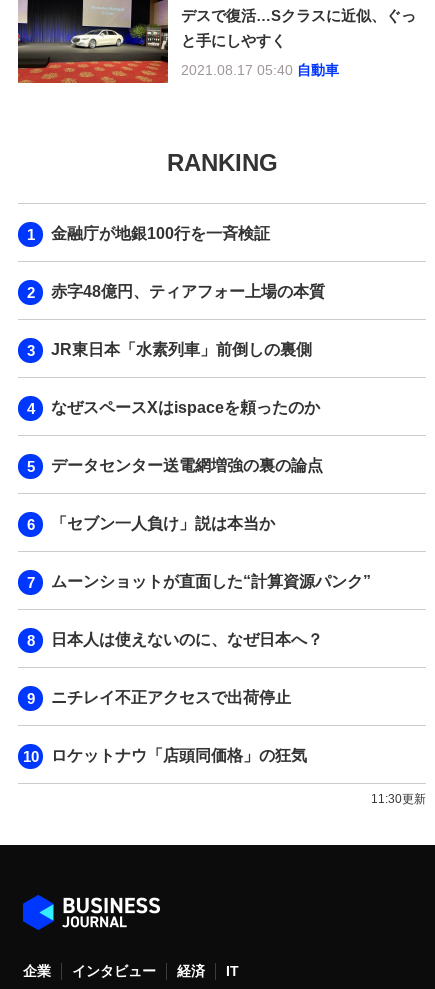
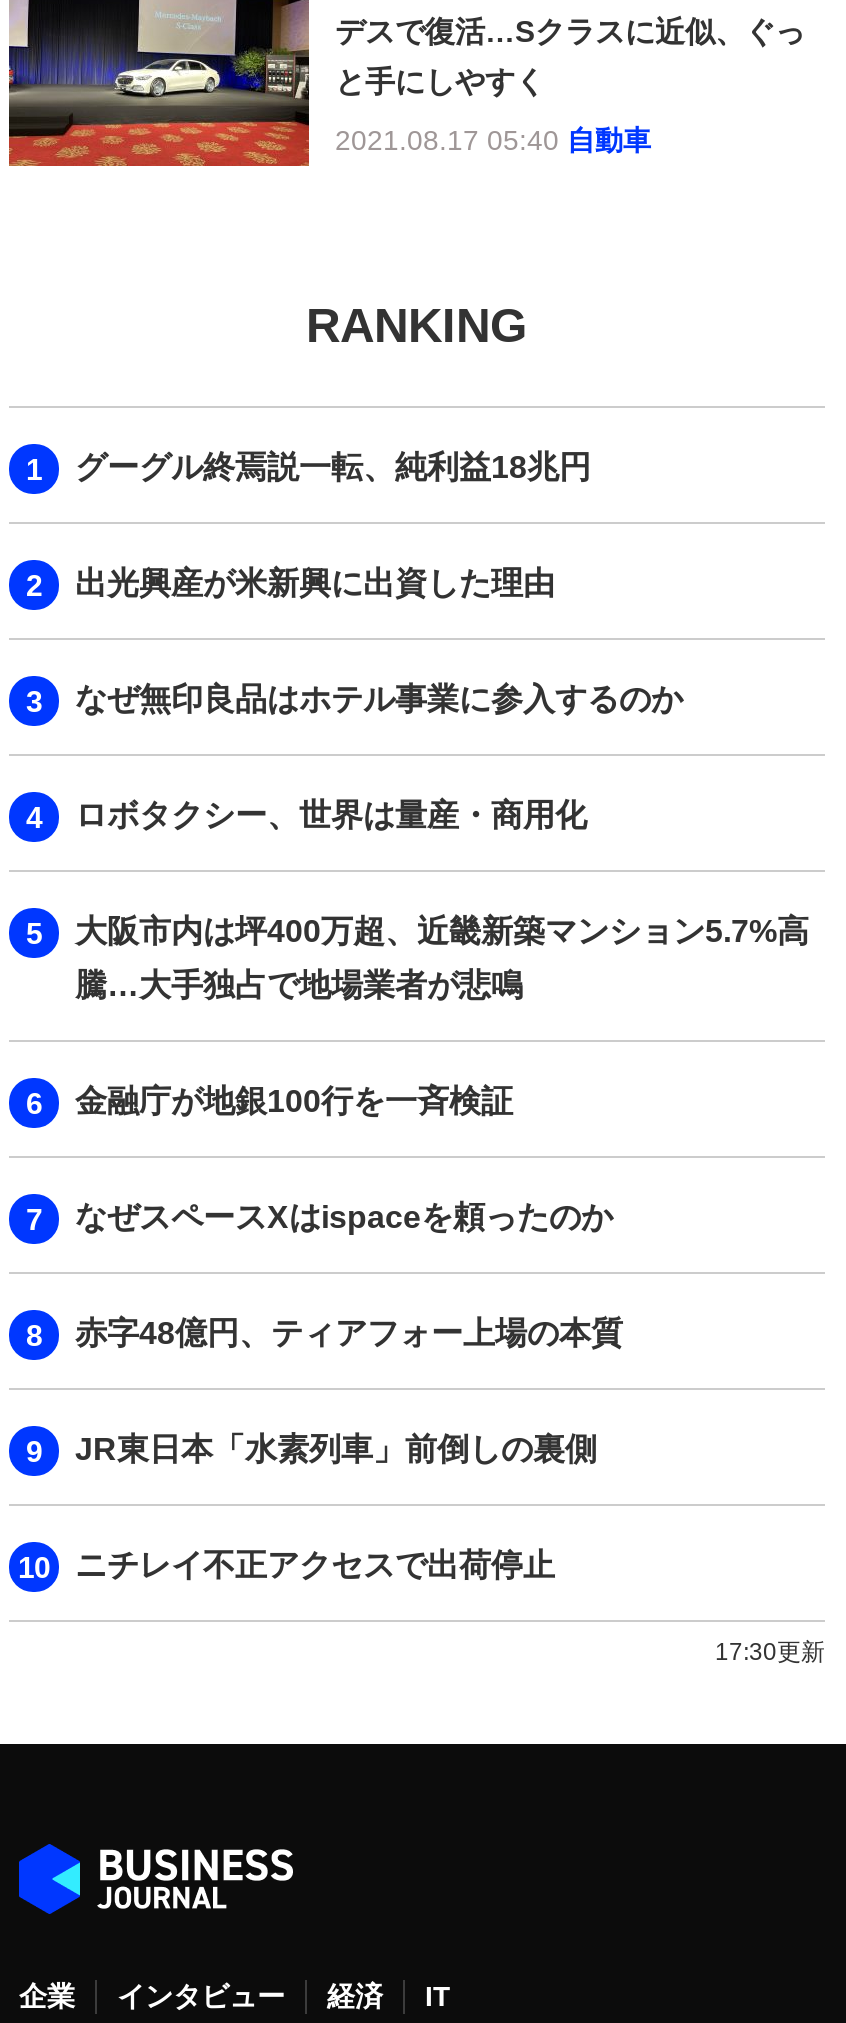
+ グーグル終焉説一転、純利益18兆円
+ 出光興産が米新興に出資した理由
+ なぜ無印良品はホテル事業に参入するのか
+ ロボタクシー、世界は量産・商用化
+ 大阪市内は坪400万超、近畿新築マンション5.7%高
+ 騰…大手独占で地場業者が悲鳴

moved down: 金融庁が地銀100行を一斉検証

moved down: 赤字48億円、ティアフォー上場の本質 | JR東日本「水素列車」前倒しの裏側

moved up: なぜスペースXはispaceを頼ったのか

- データセンター送電網増強の裏の論点
- 「セブン一人負け」説は本当か
- ムーンショットが直面した“計算資源パンク”
- 日本人は使えないのに、なぜ日本へ？

moved down: ニチレイ不正アクセスで出荷停止

- ロケットナウ「店頭同価格」の狂気
- 11:30更新
+ 17:30更新
